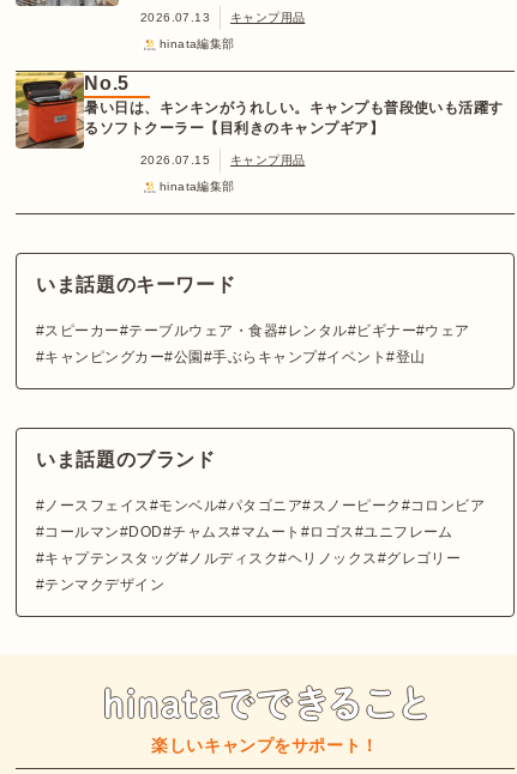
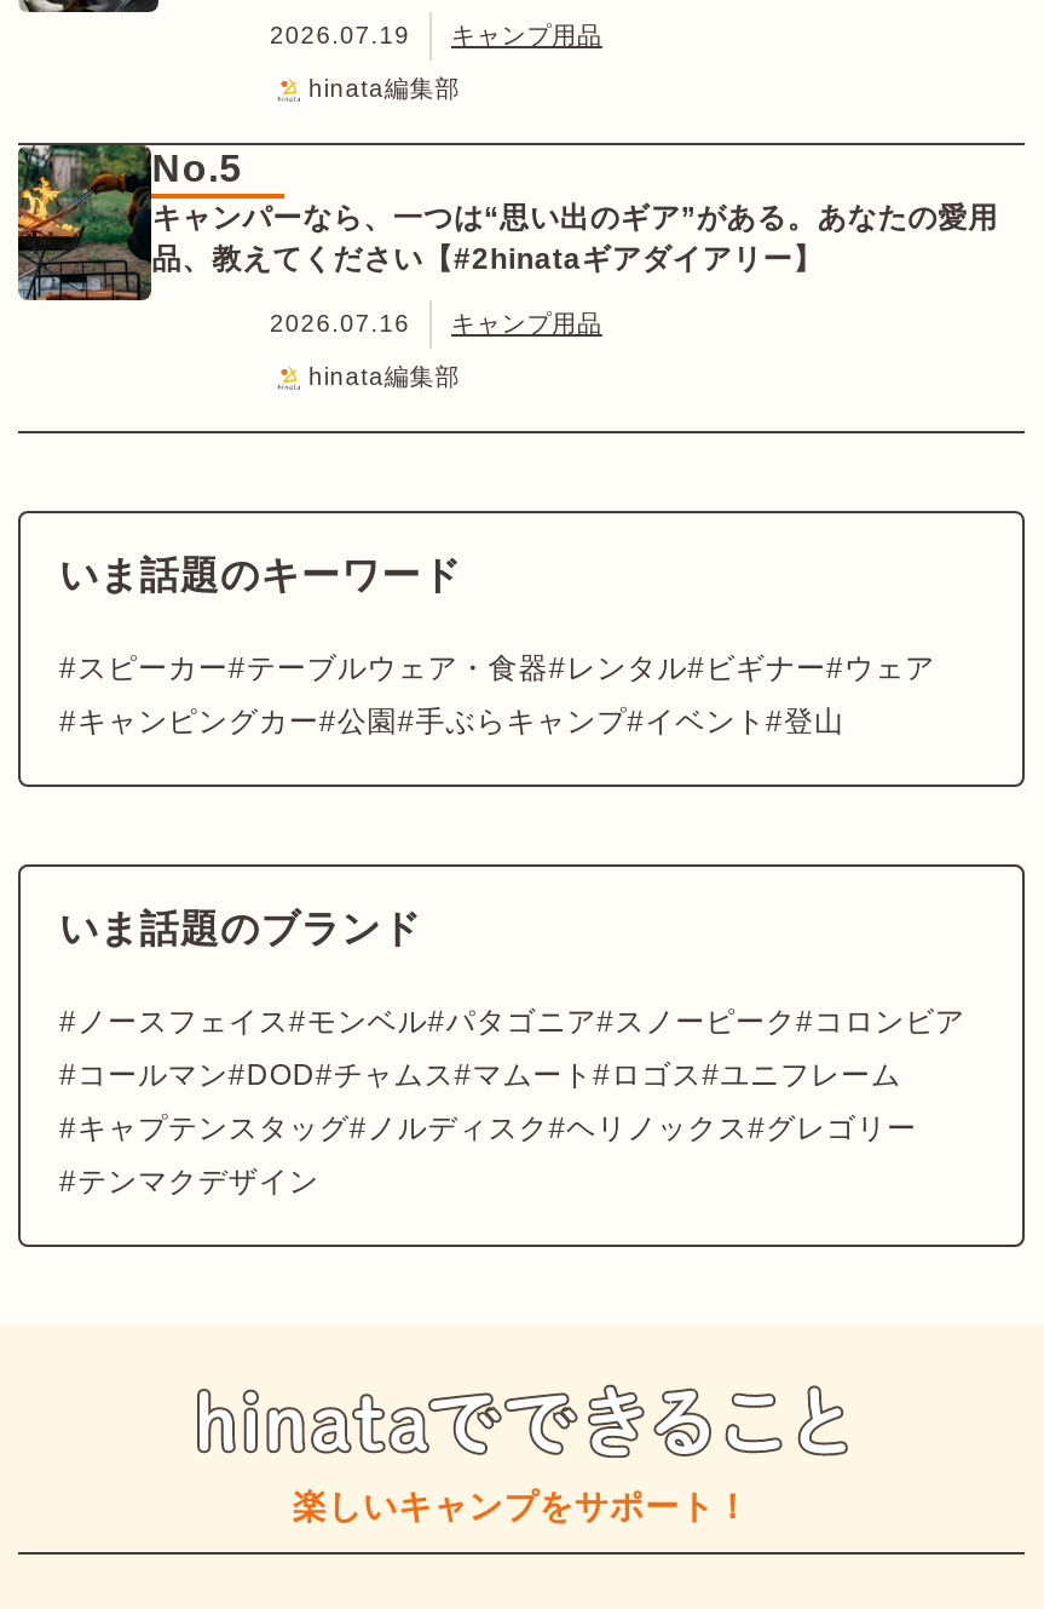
- 2026.07.13 キャンプ用品
+ 2026.07.19 キャンプ用品

- [image]
- 暑い日は、キンキンがうれしい。キャンプも普段使いも活躍す
- るソフトクーラー【目利きのキャンプギア】
+ [image]
+ キャンパーなら、一つは“思い出のギア”がある。あなたの愛用
+ 品、教えてください【#2hinataギアダイアリー】

- 2026.07.15 キャンプ用品
+ 2026.07.16 キャンプ用品
